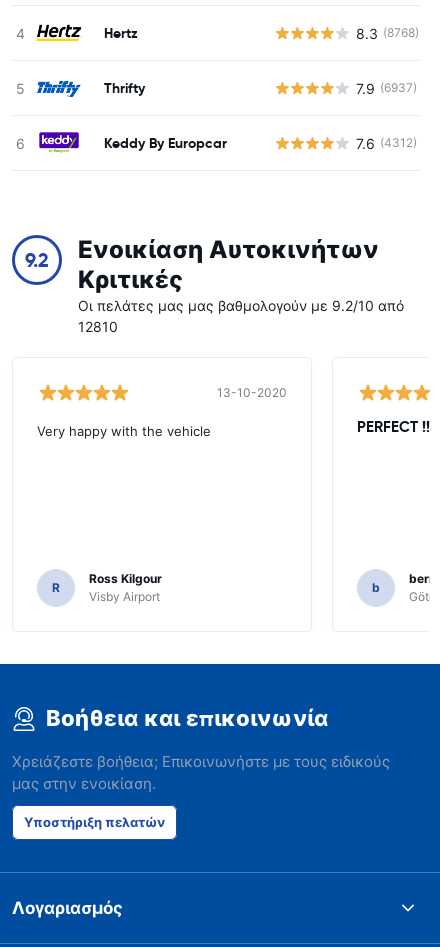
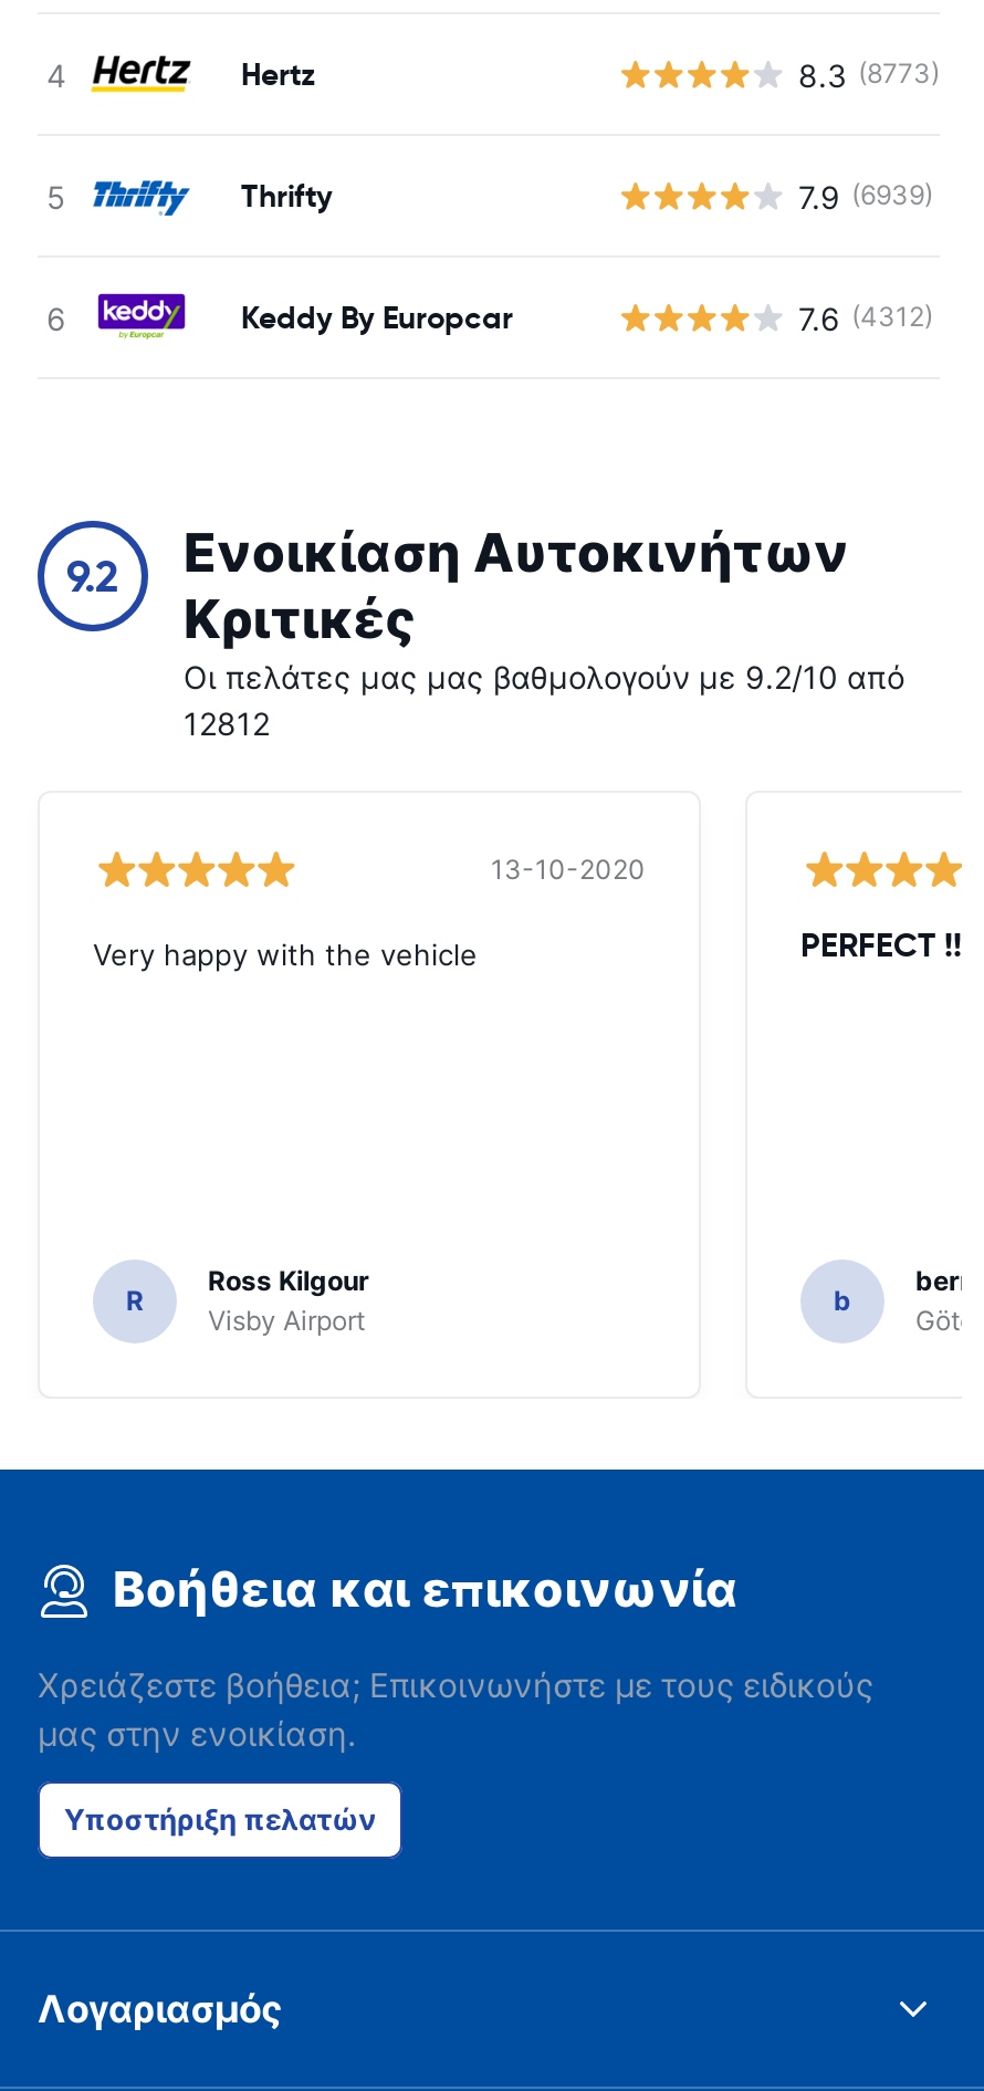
- 8.3 (8768)
+ 8.3 (8773)

- 7.9 (6937)
+ 7.9 (6939)

- 12810
+ 12812
